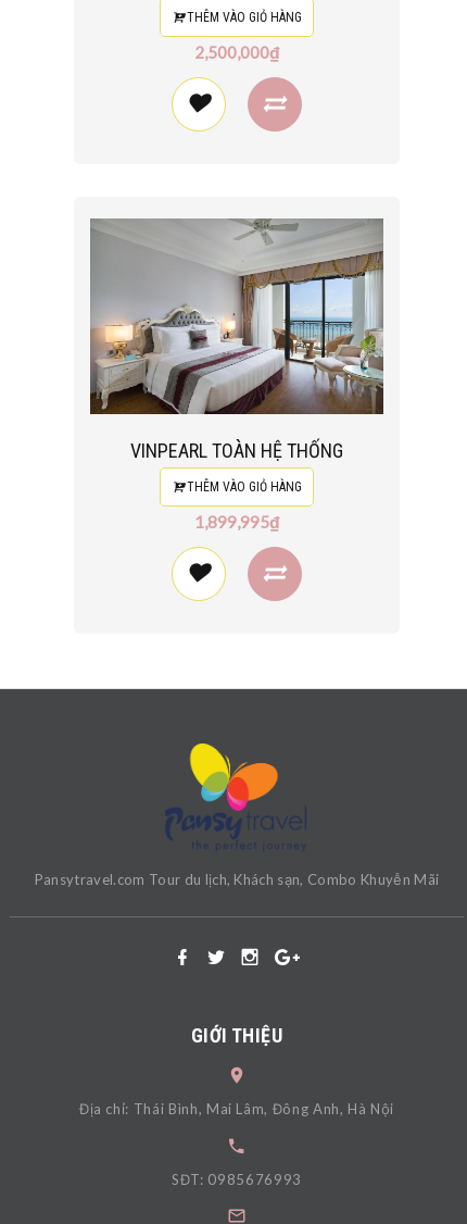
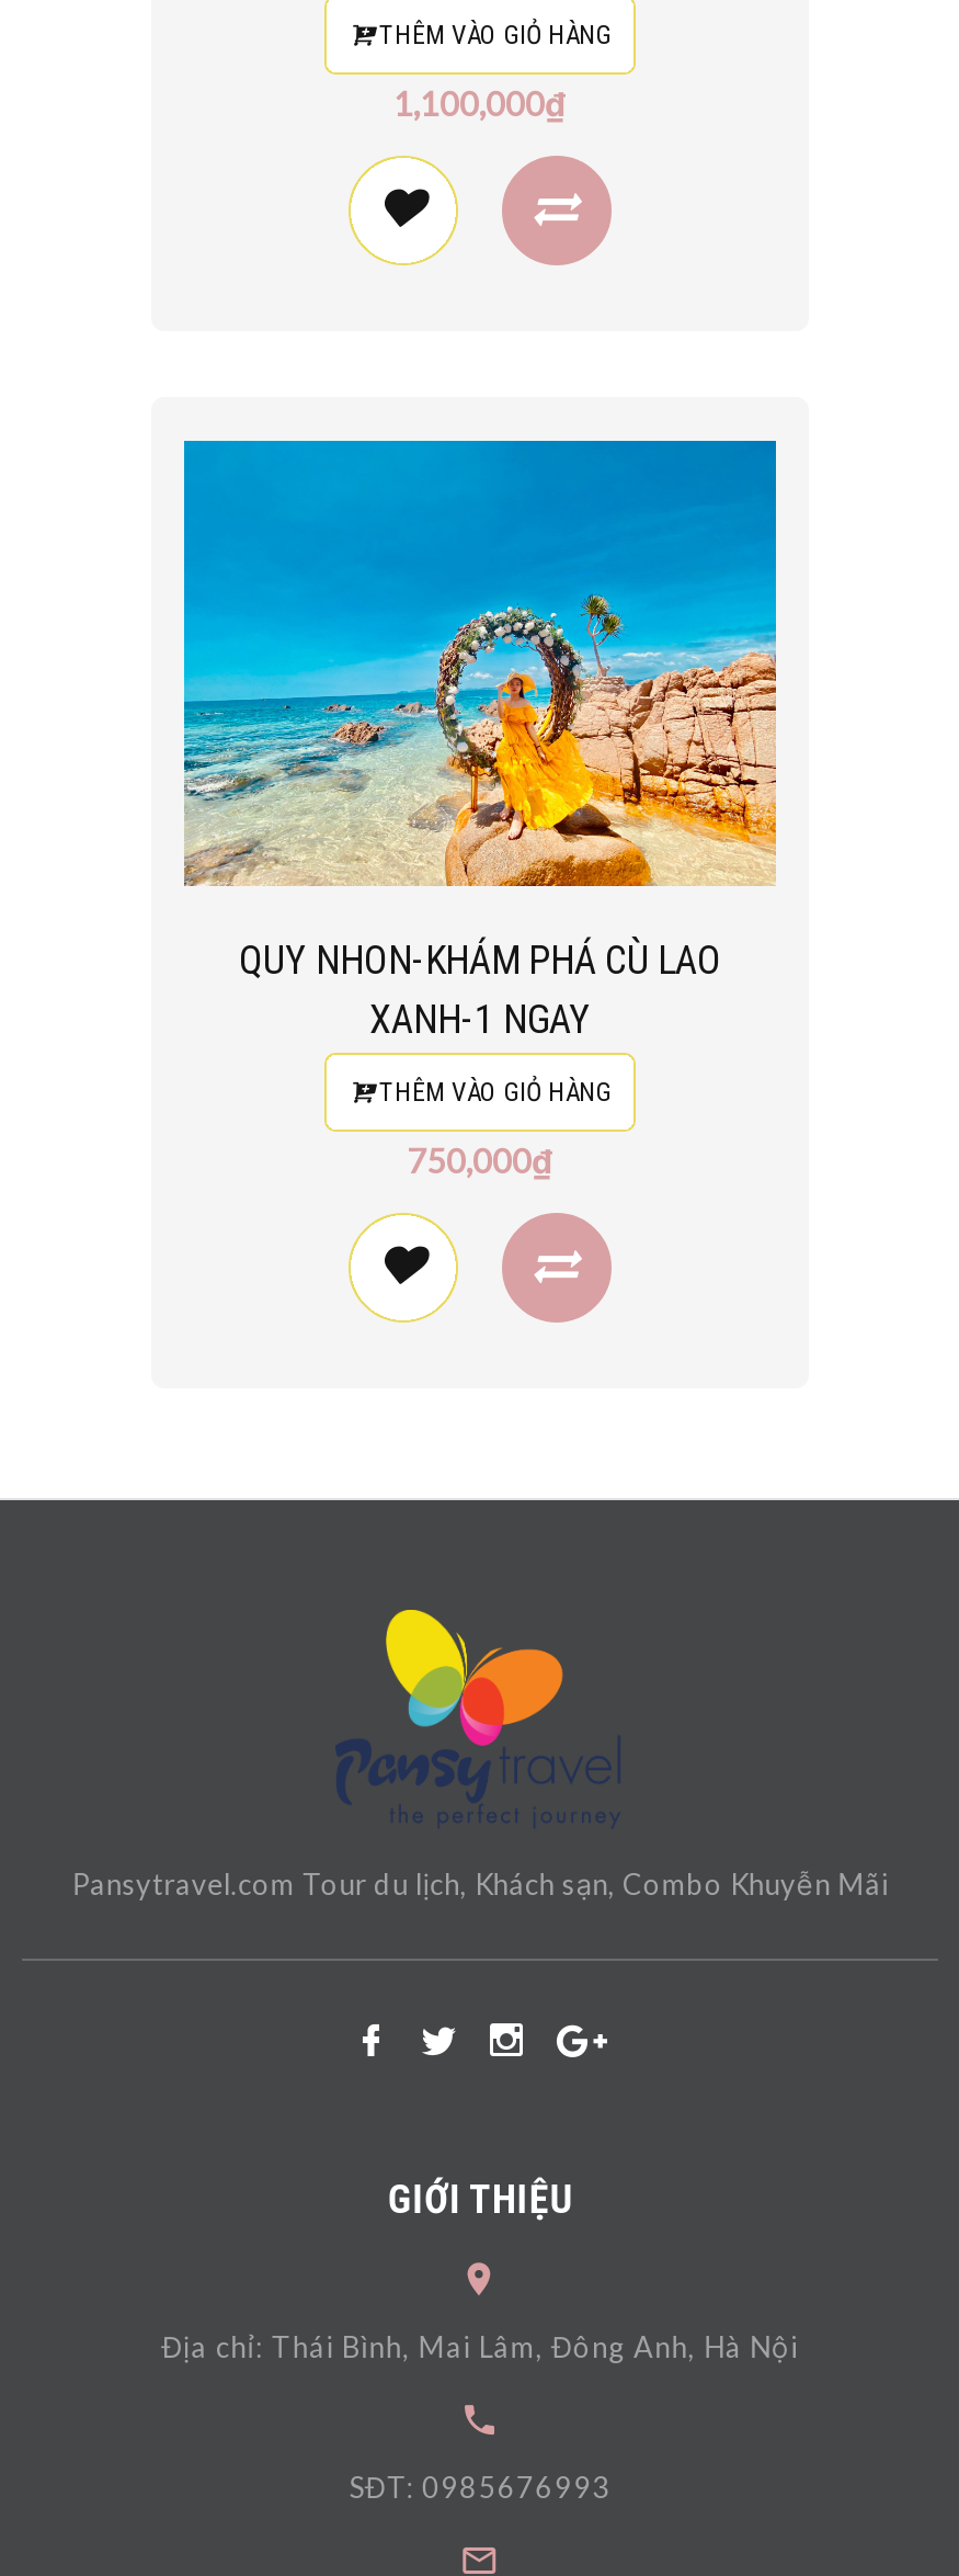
- 2,500,000₫
+ 1,100,000₫

- [image]
- VINPEARL TOÀN HỆ THỐNG
+ [image]
+ QUY NHON-KHÁM PHÁ CÙ LAO
+ XANH-1 NGAY

- 1,899,995₫
+ 750,000₫
